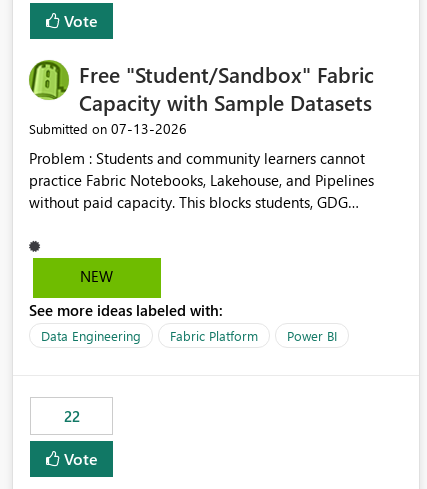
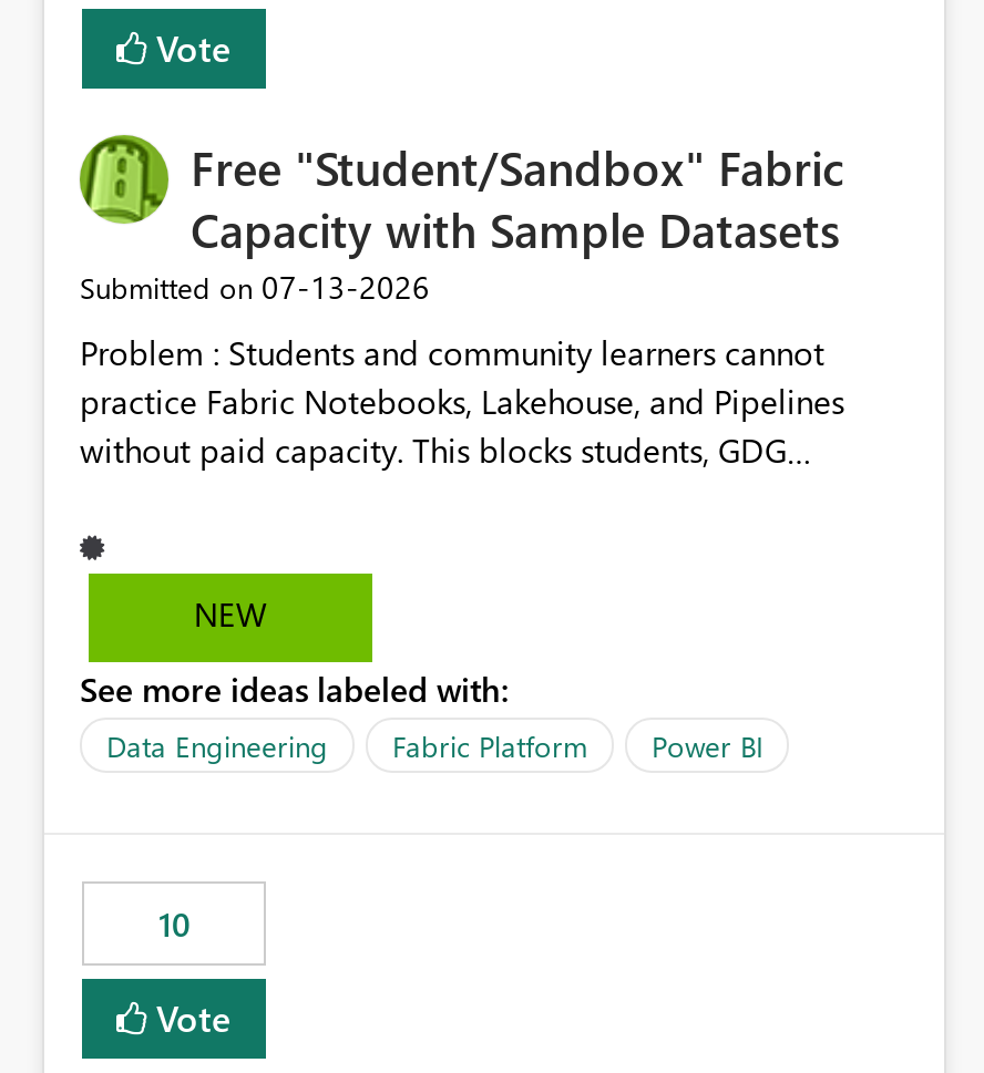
- 22
+ 10
